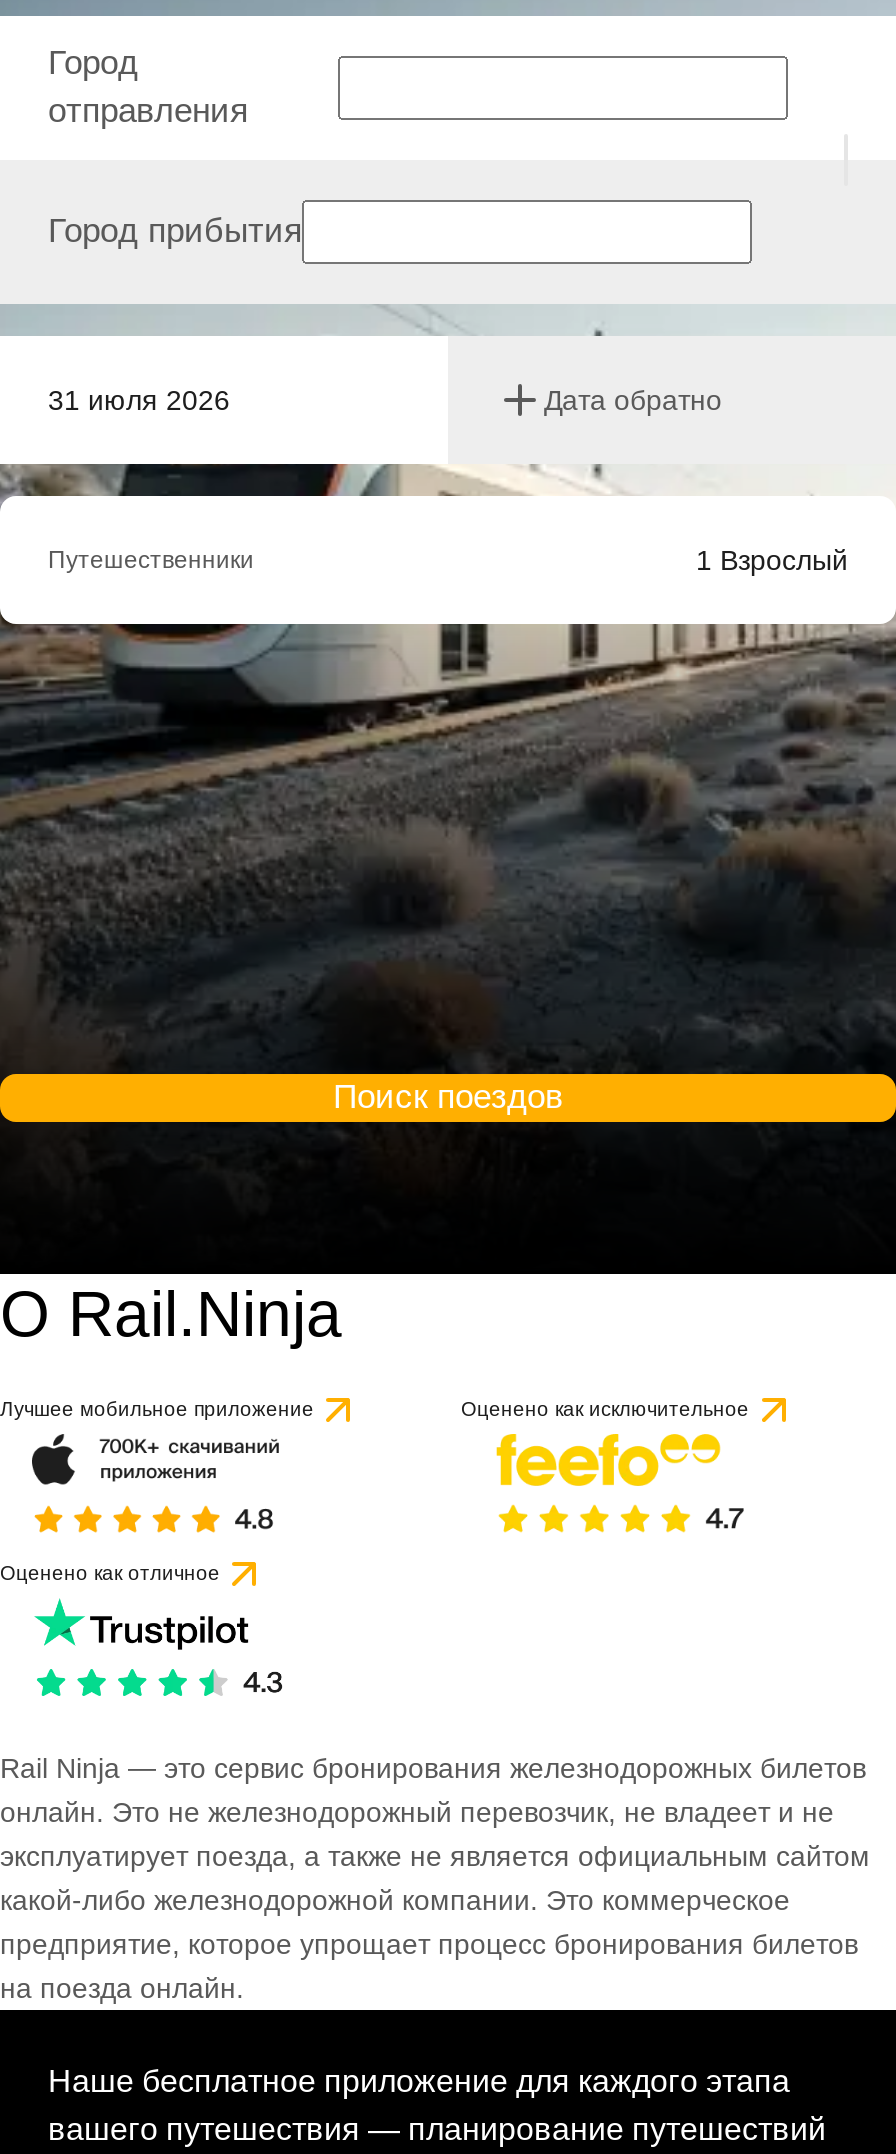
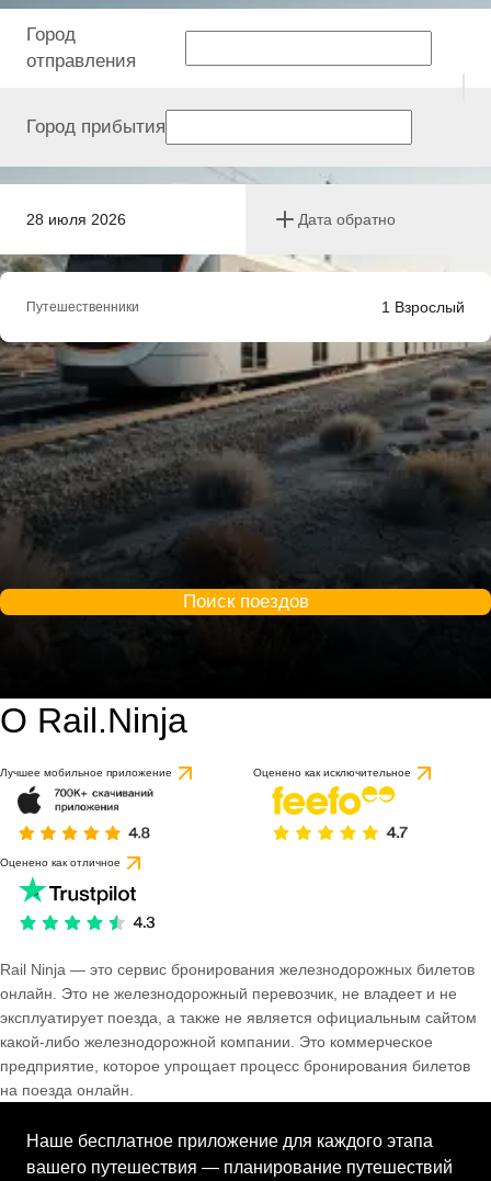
- 31 июля 2026
+ 28 июля 2026
